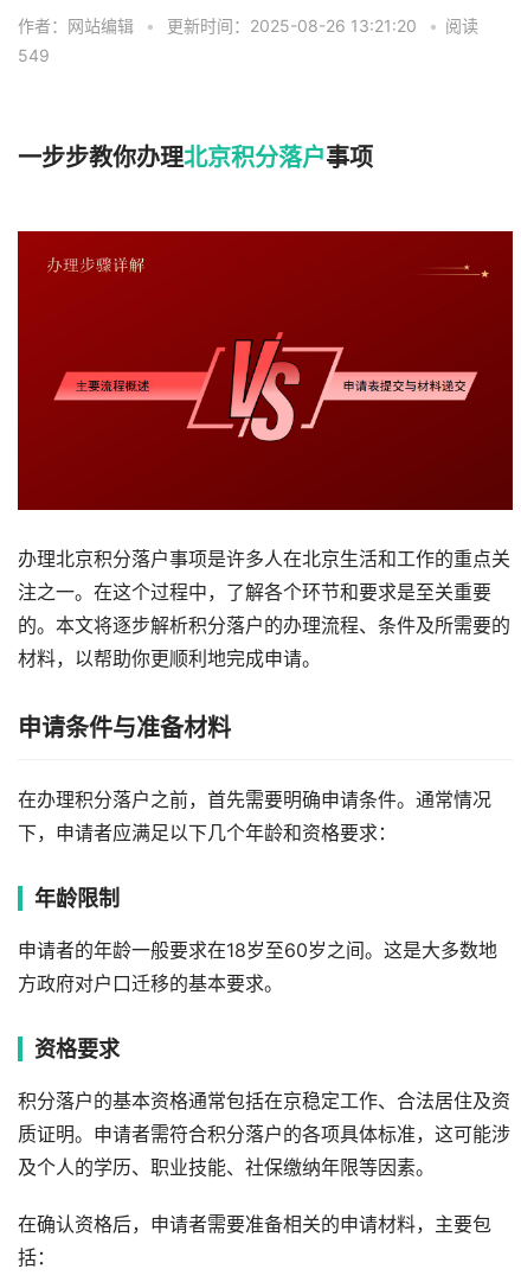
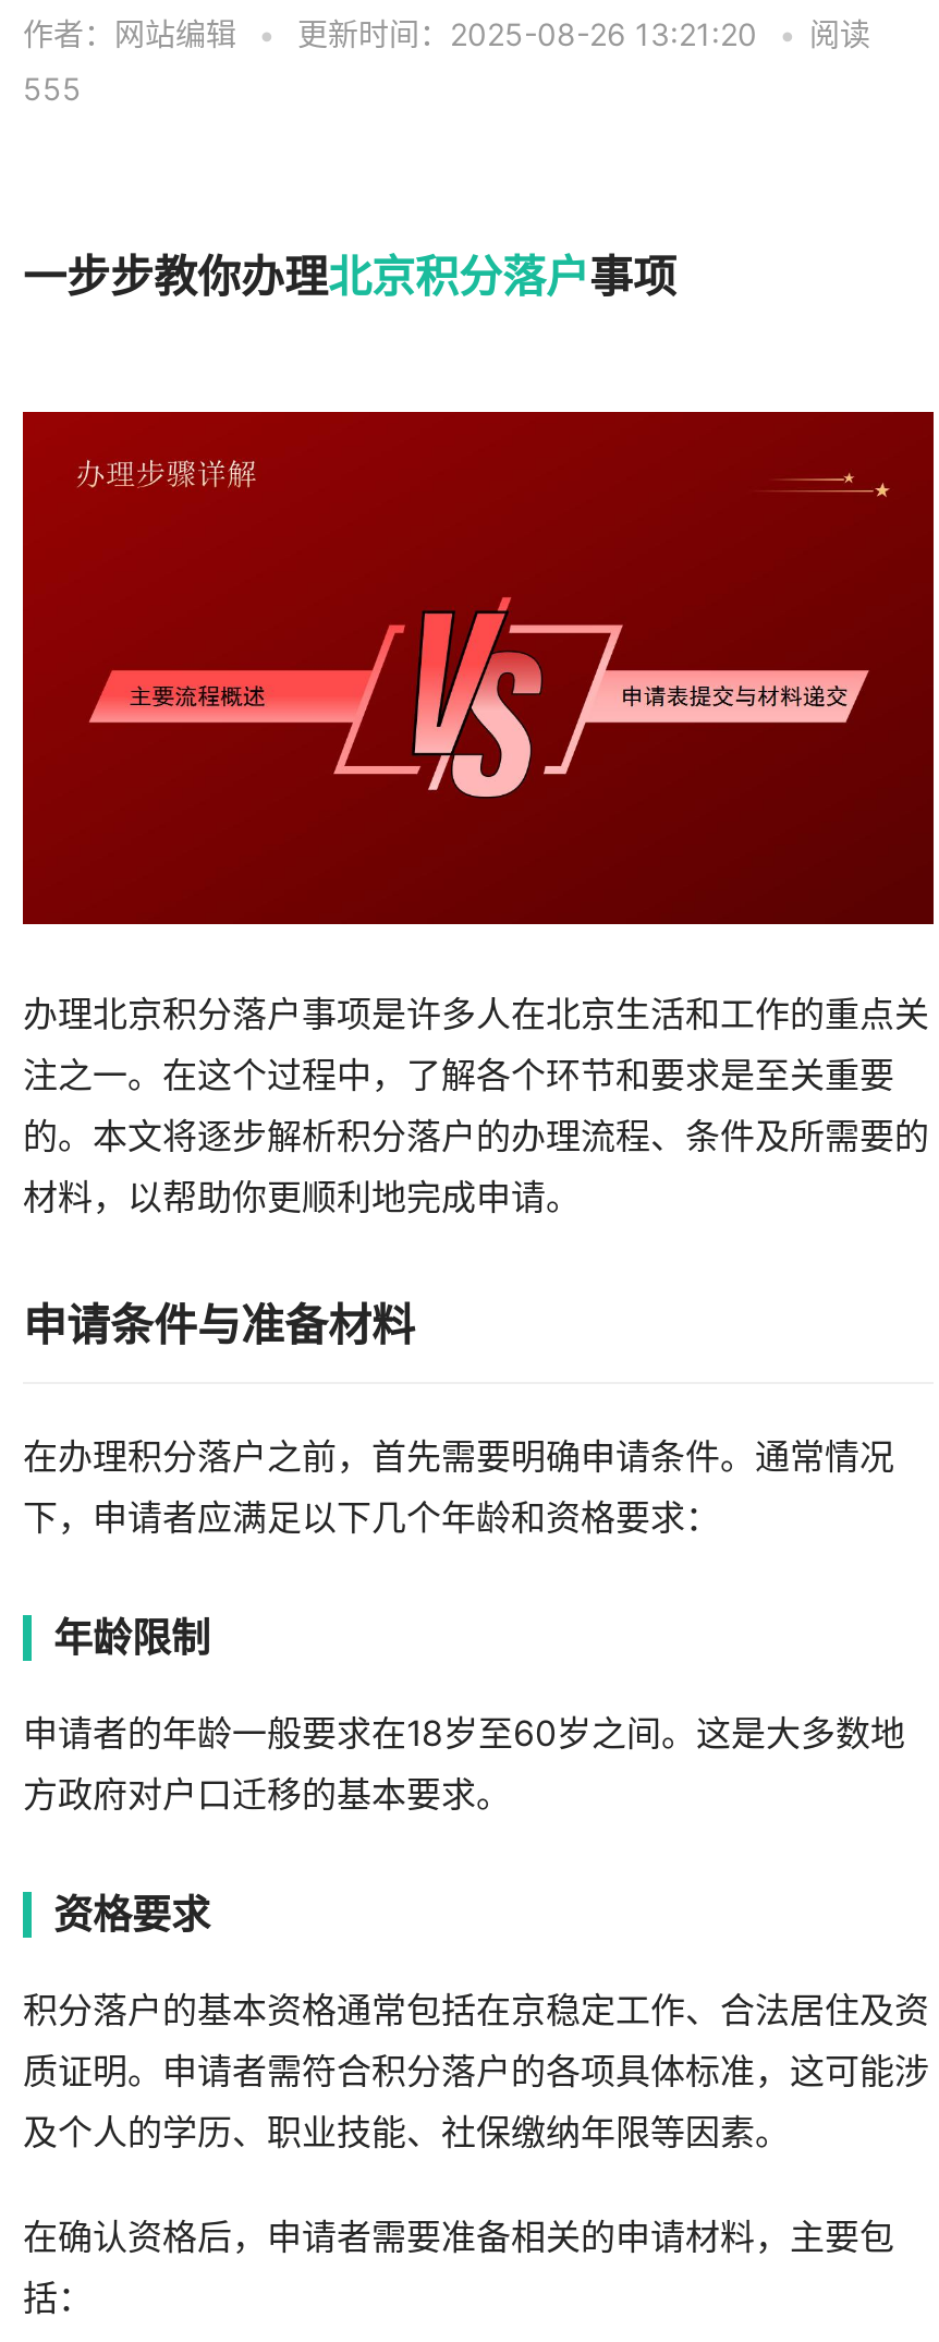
- 549
+ 555
